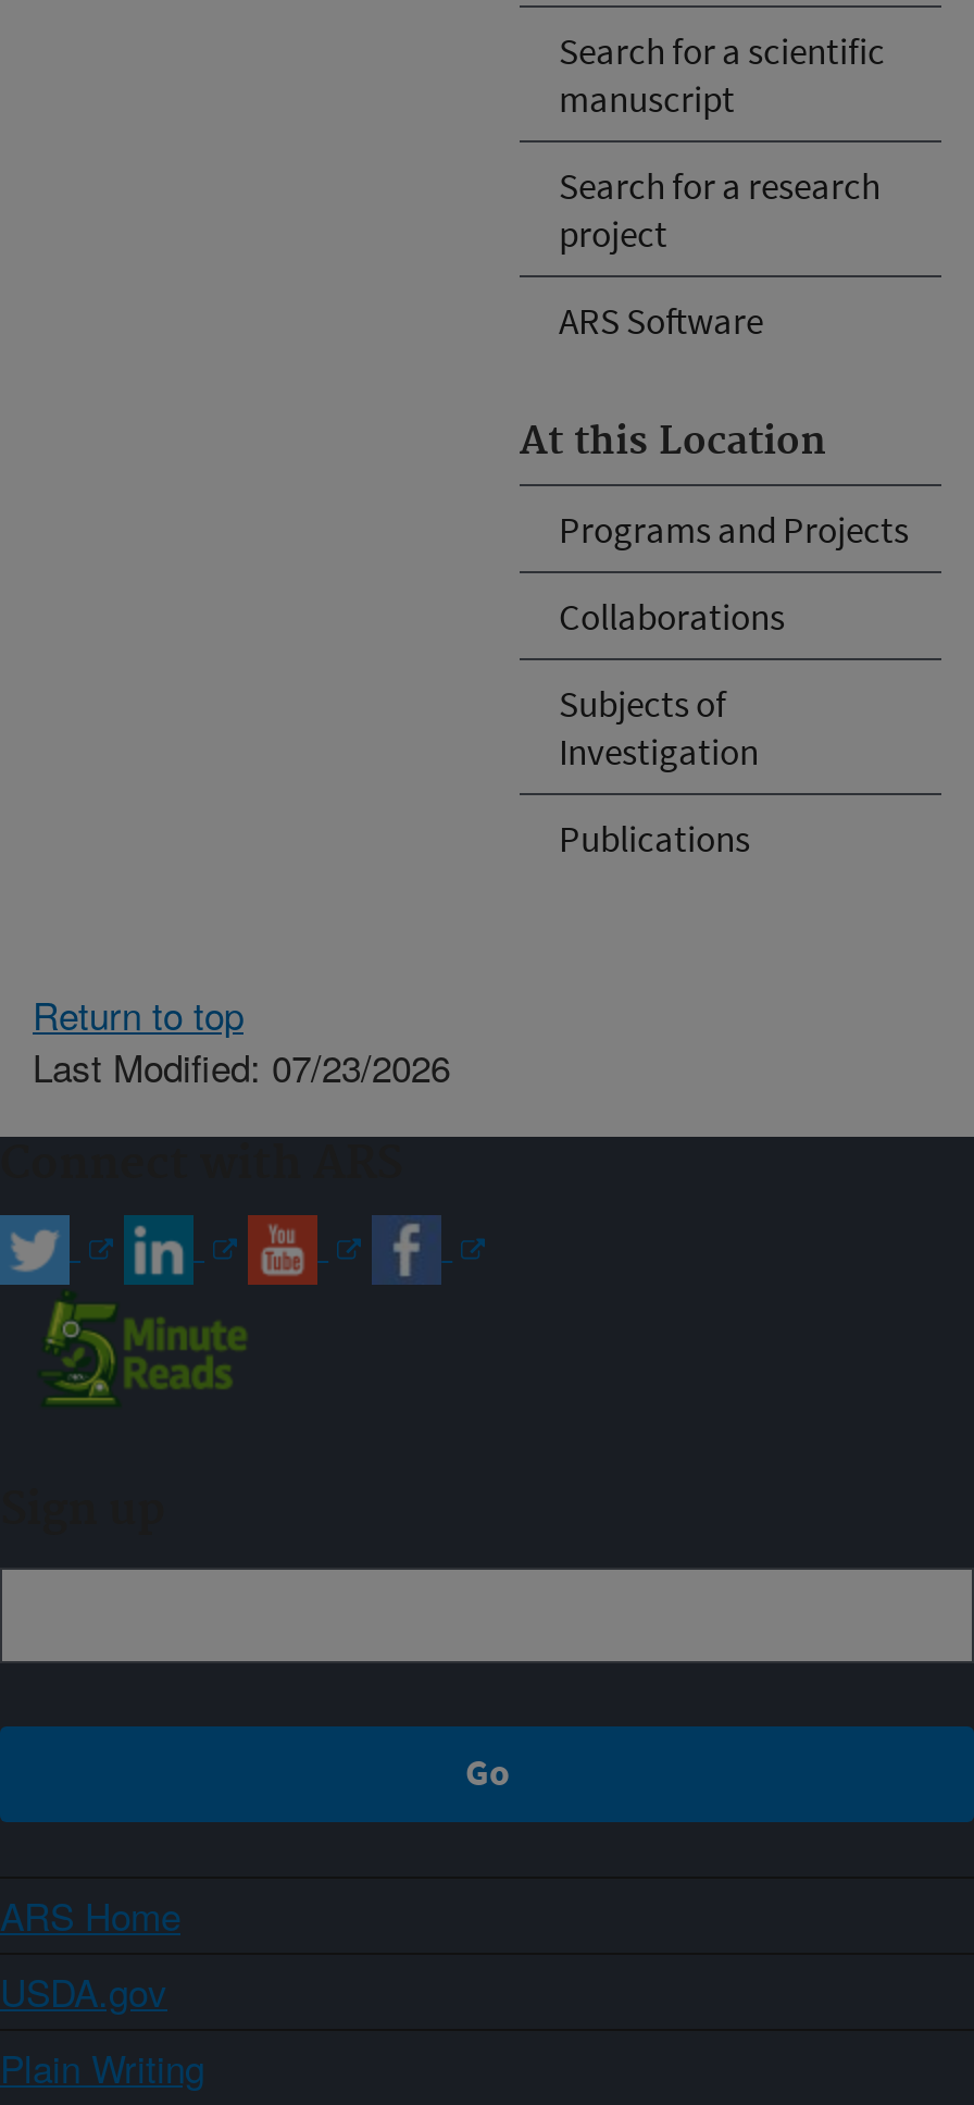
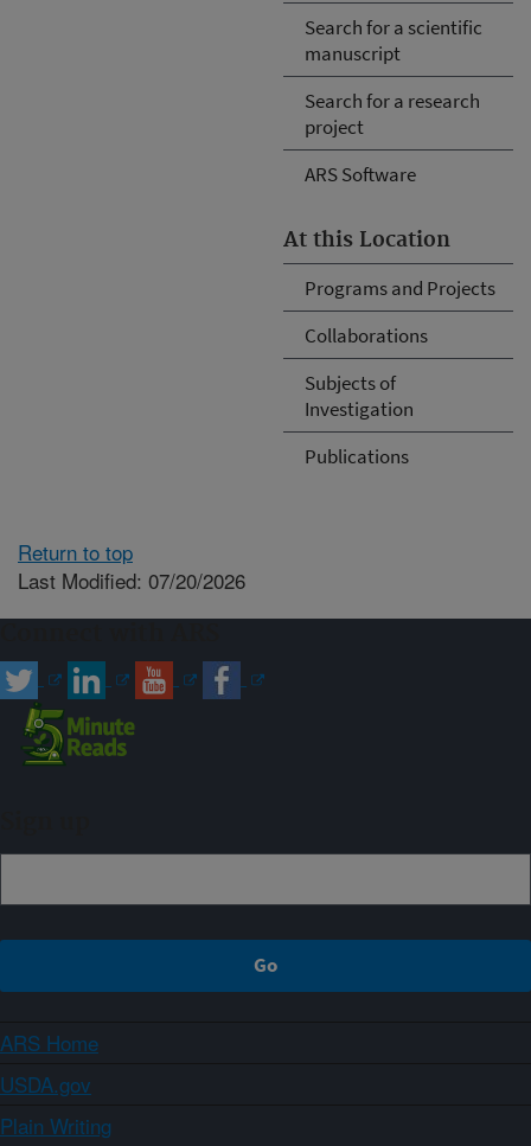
- Last Modified: 07/23/2026
+ Last Modified: 07/20/2026
